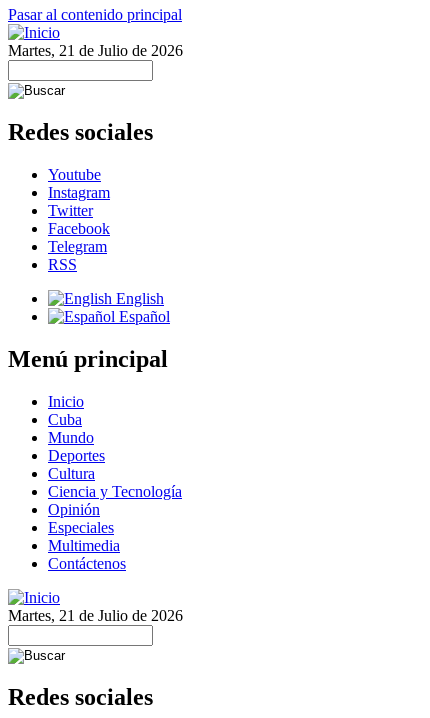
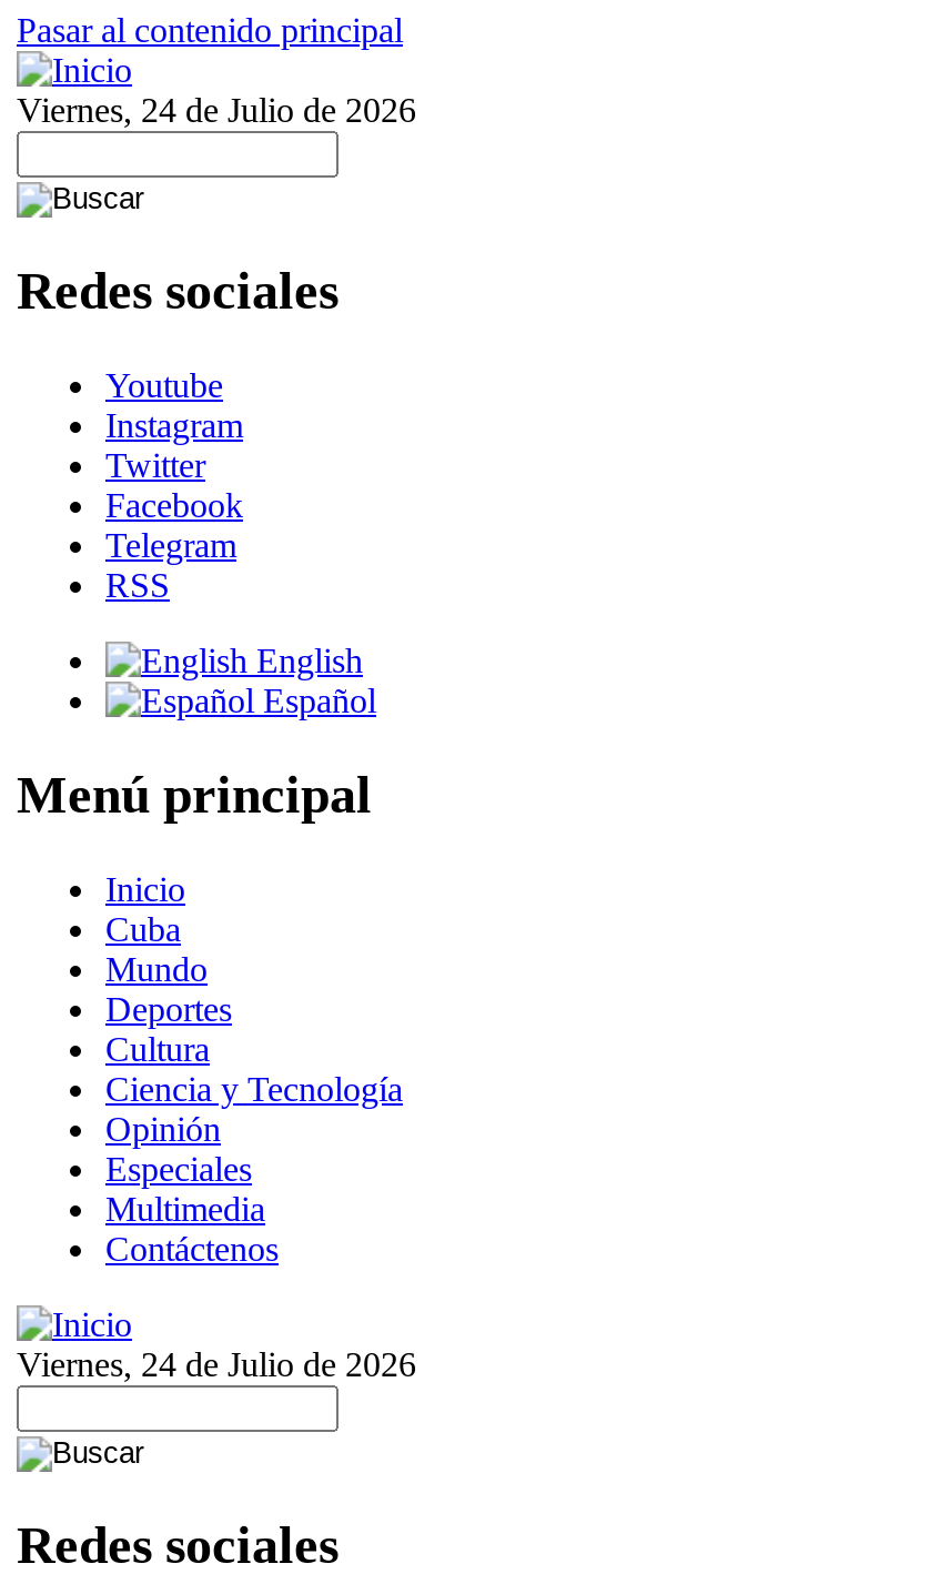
- Martes, 21 de Julio de 2026
+ Viernes, 24 de Julio de 2026

- Martes, 21 de Julio de 2026
+ Viernes, 24 de Julio de 2026
